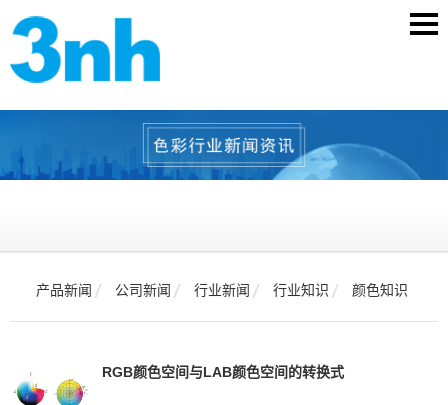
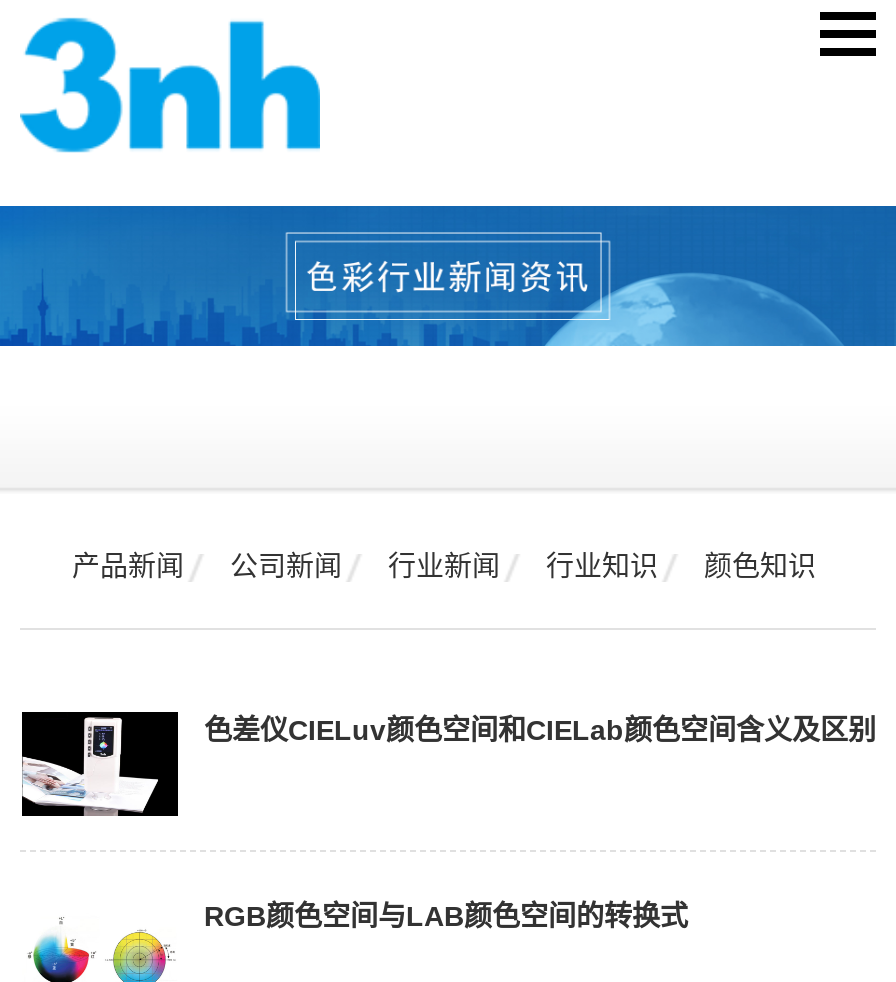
+ [image]
+ 色差仪CIELuv颜色空间和CIELab颜色空间含义及区别
